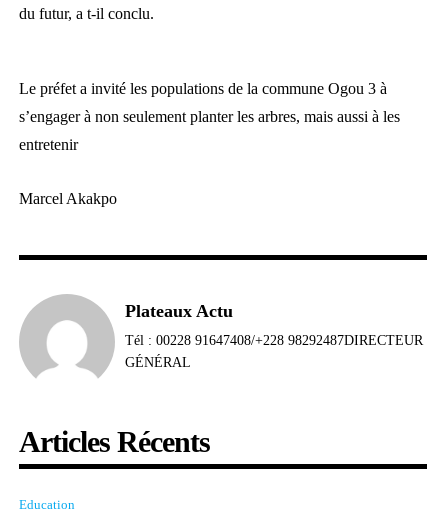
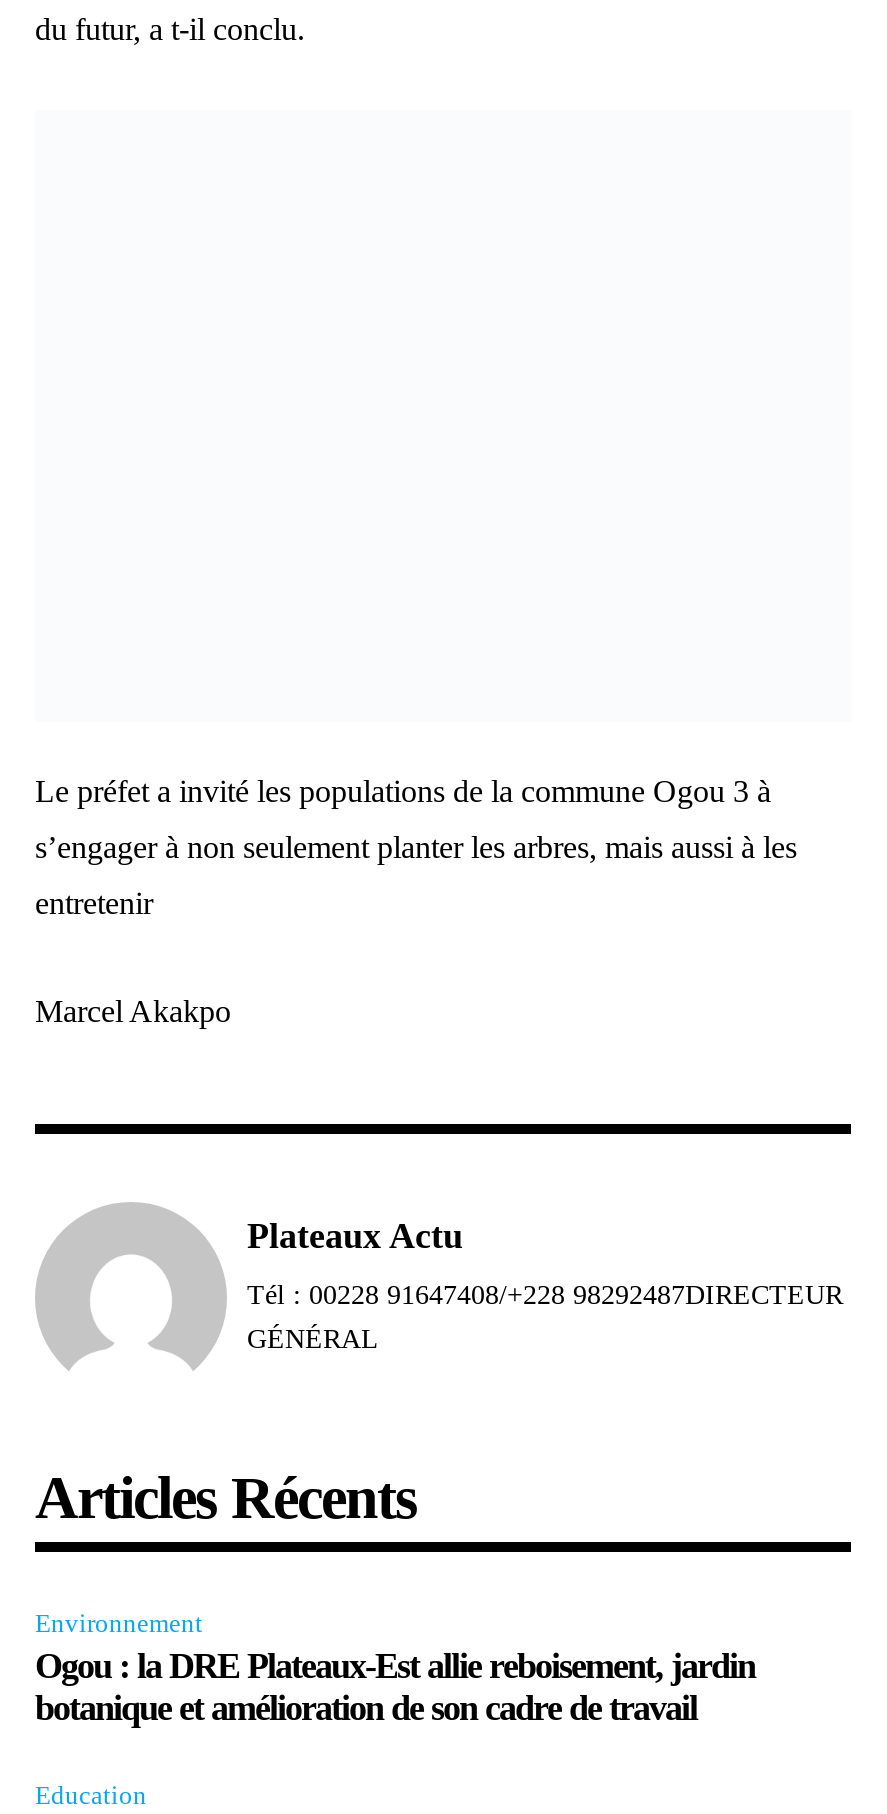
+ Environnement
+ Ogou : la DRE Plateaux-Est allie reboisement, jardin
+ botanique et amélioration de son cadre de travail
